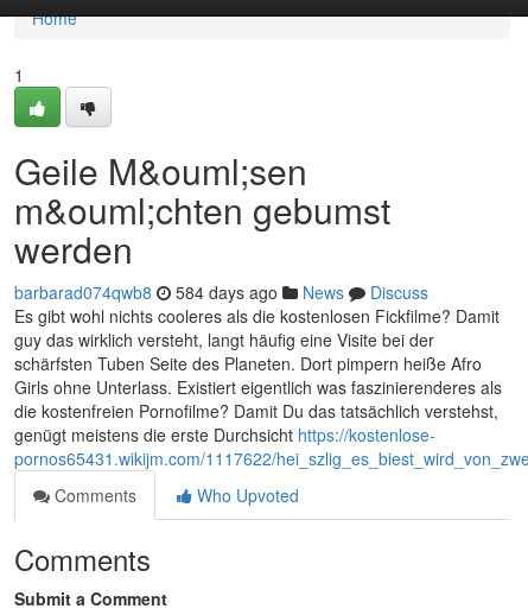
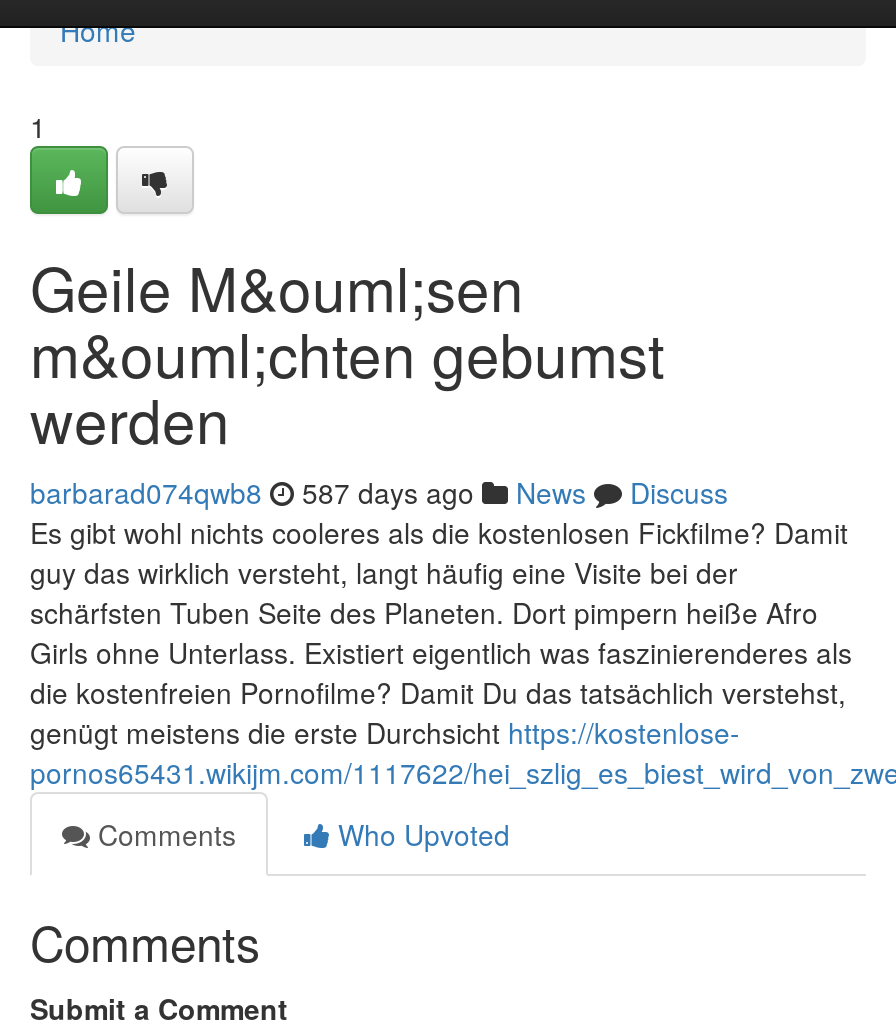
- barbarad074qwb8 584 days ago News Discuss
+ barbarad074qwb8 587 days ago News Discuss
